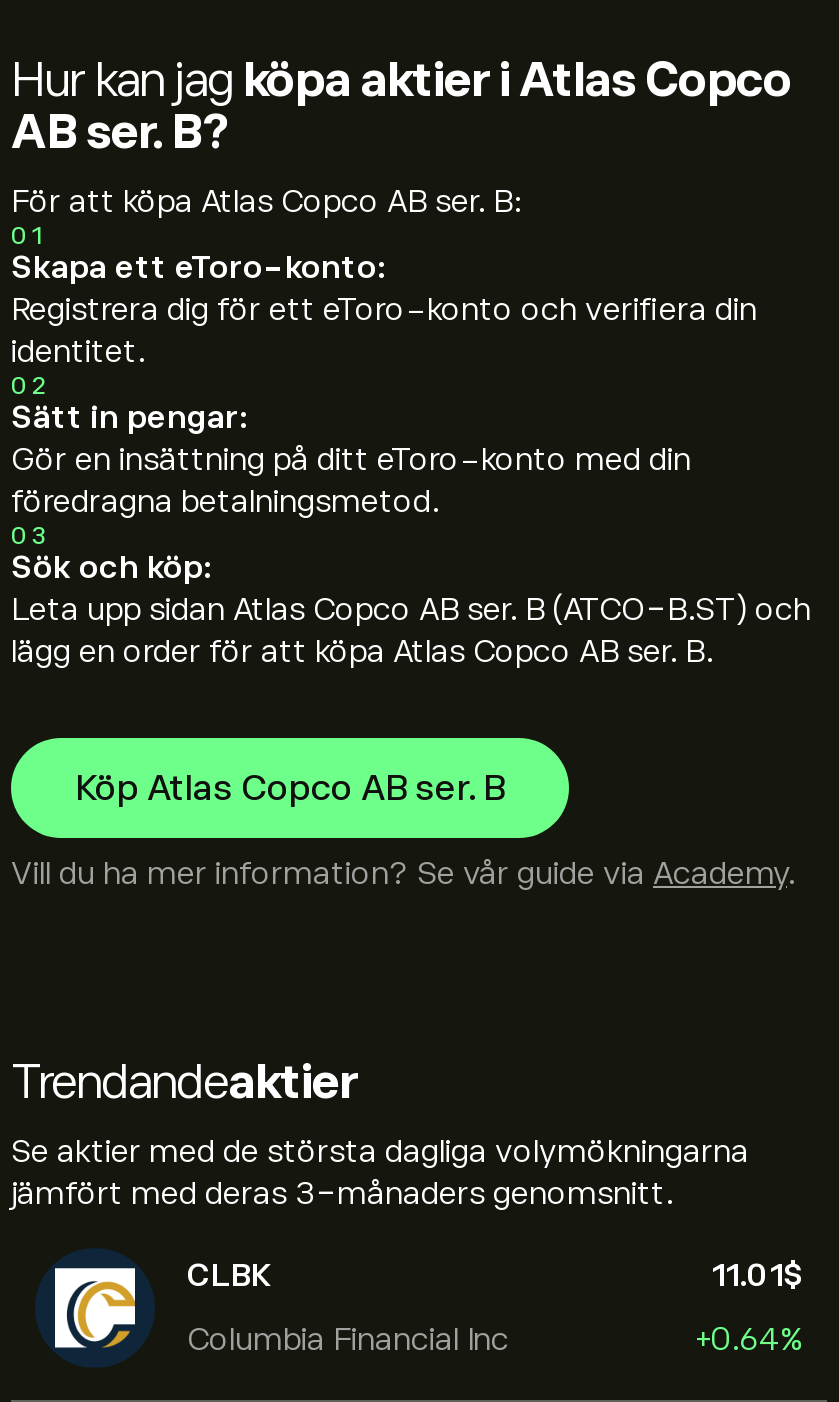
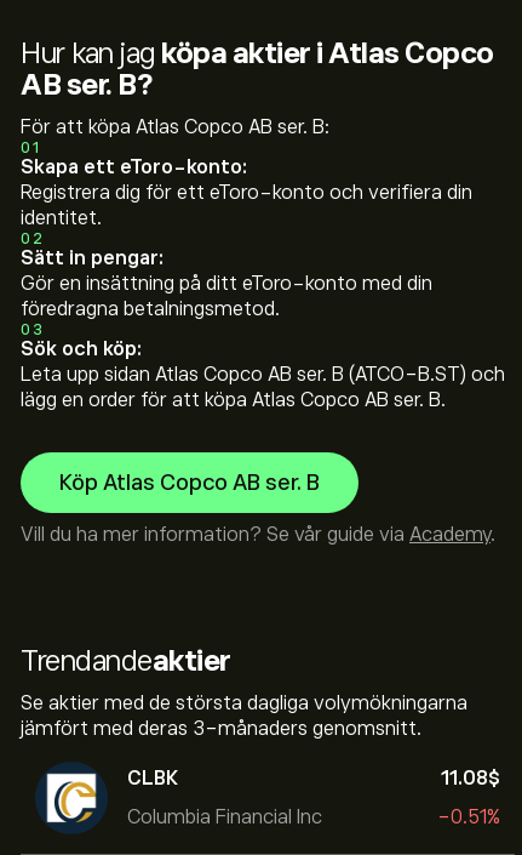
- 11.01$
+ 11.08$

- +0.64%
+ -0.51%
